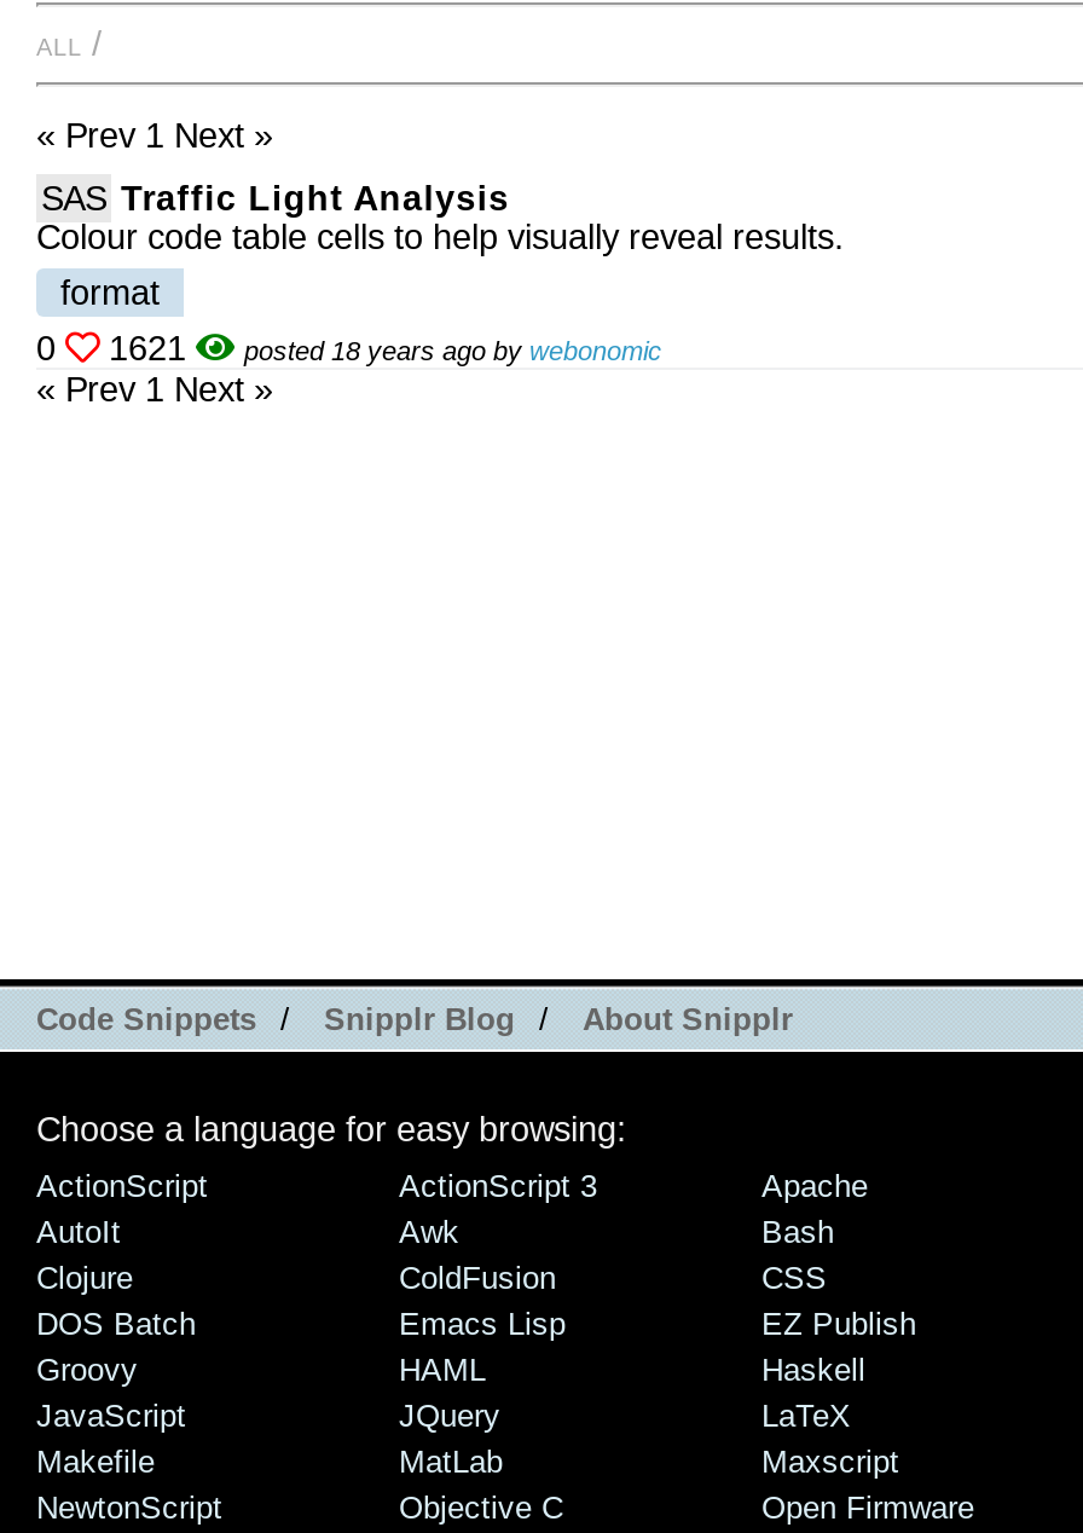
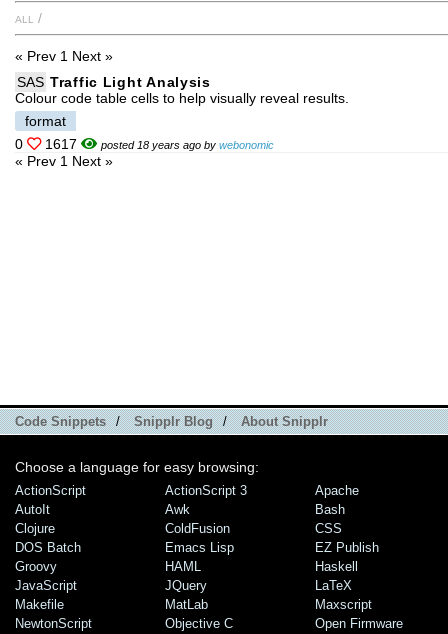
- 0 1621 posted 18 years ago by webonomic
+ 0 1617 posted 18 years ago by webonomic
